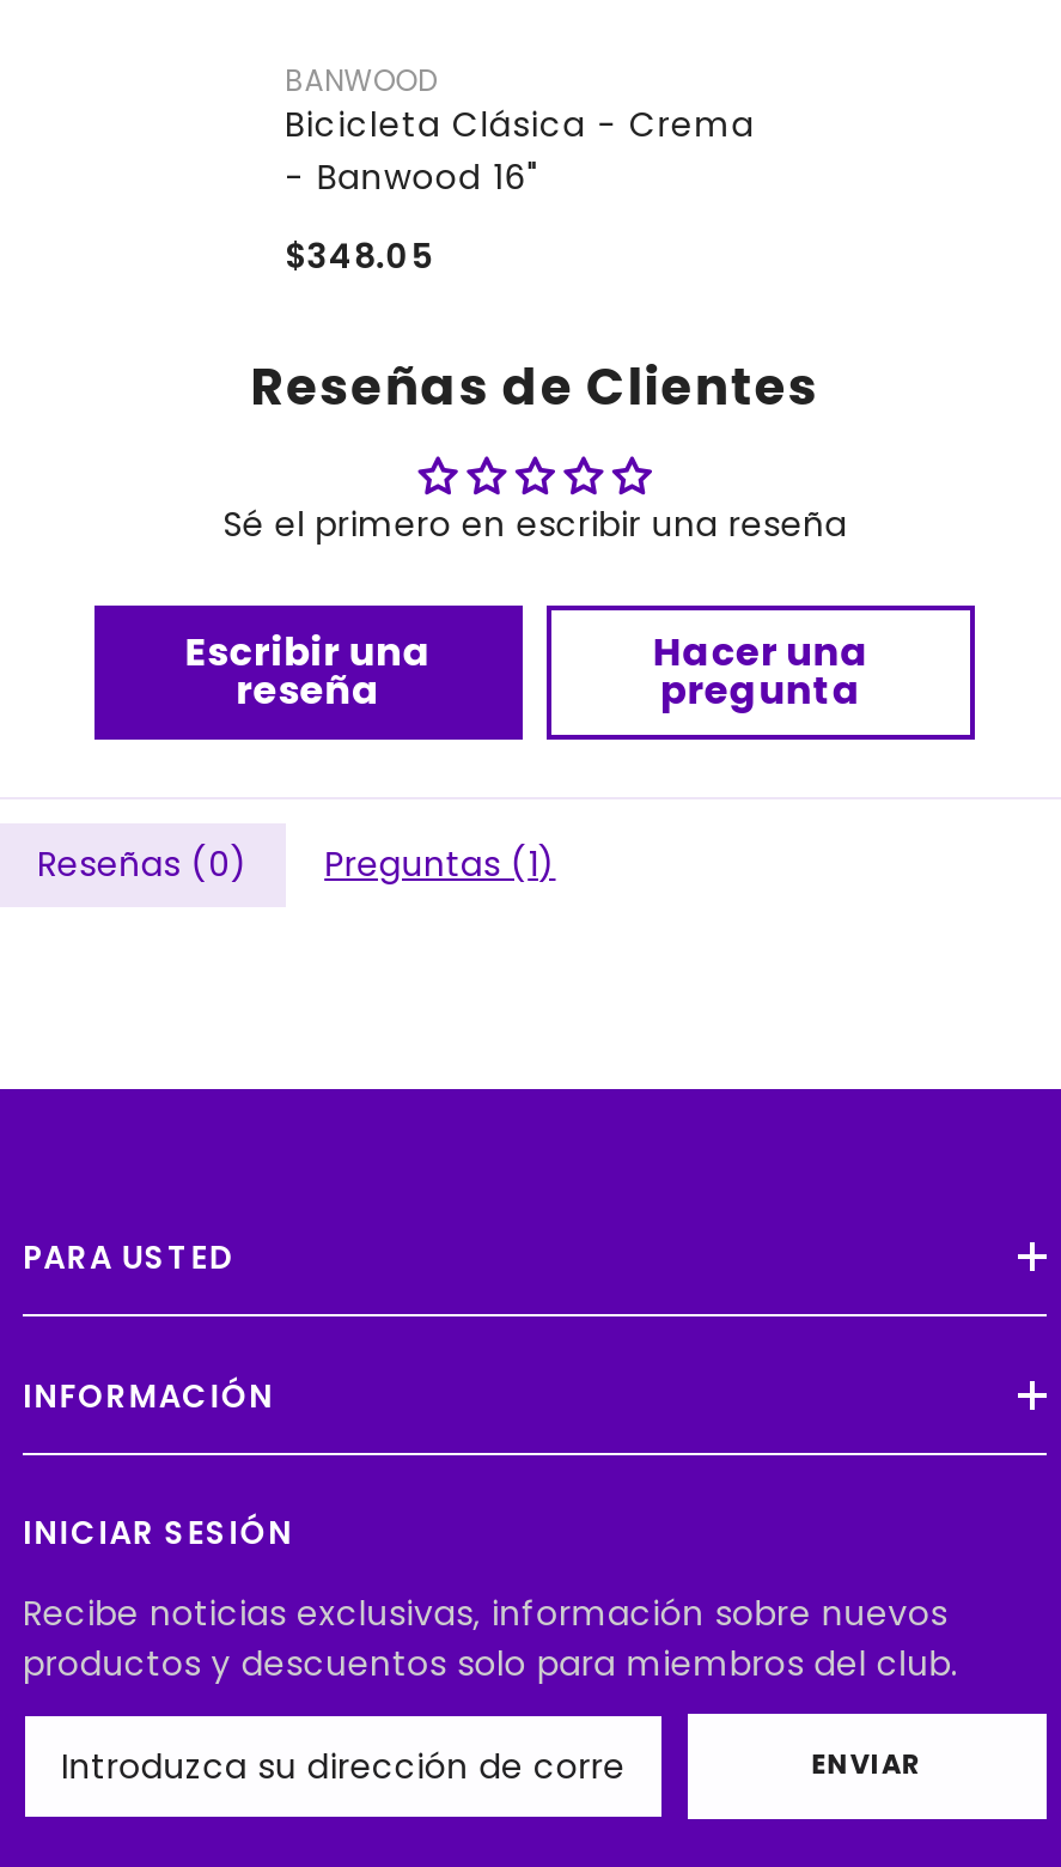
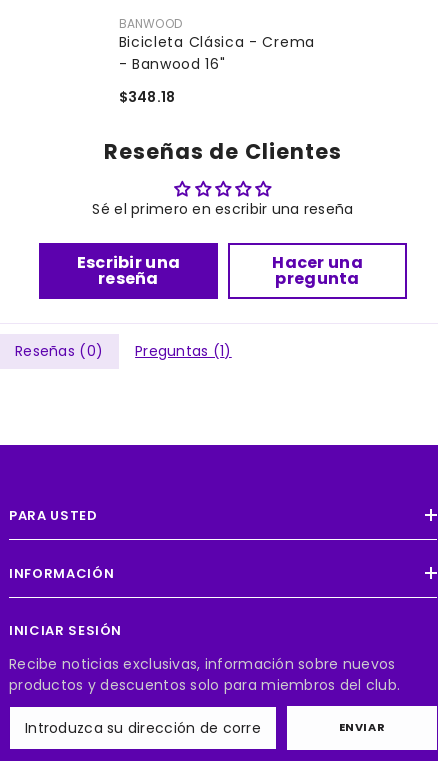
- $348.05
+ $348.18
